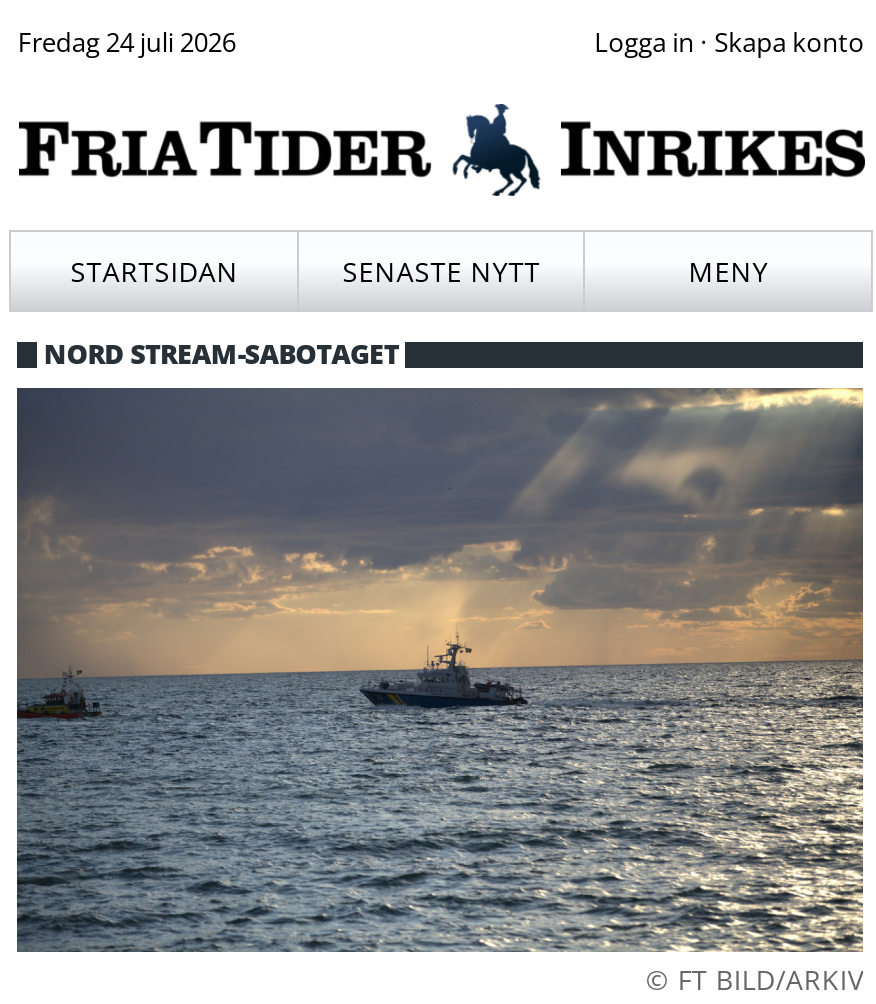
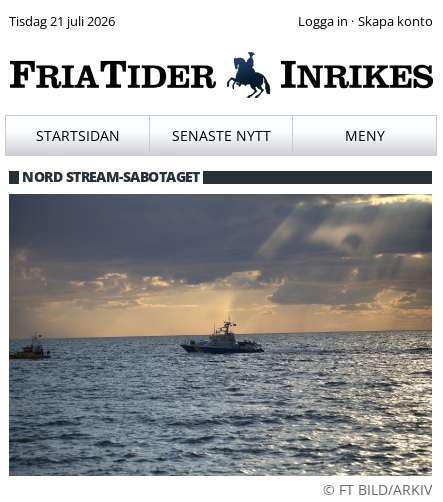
- Fredag 24 juli 2026
+ Tisdag 21 juli 2026
